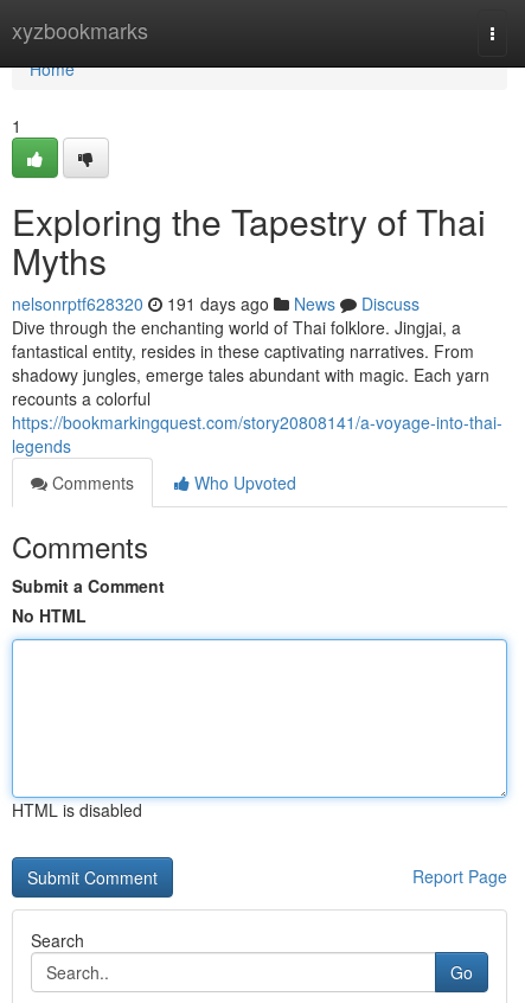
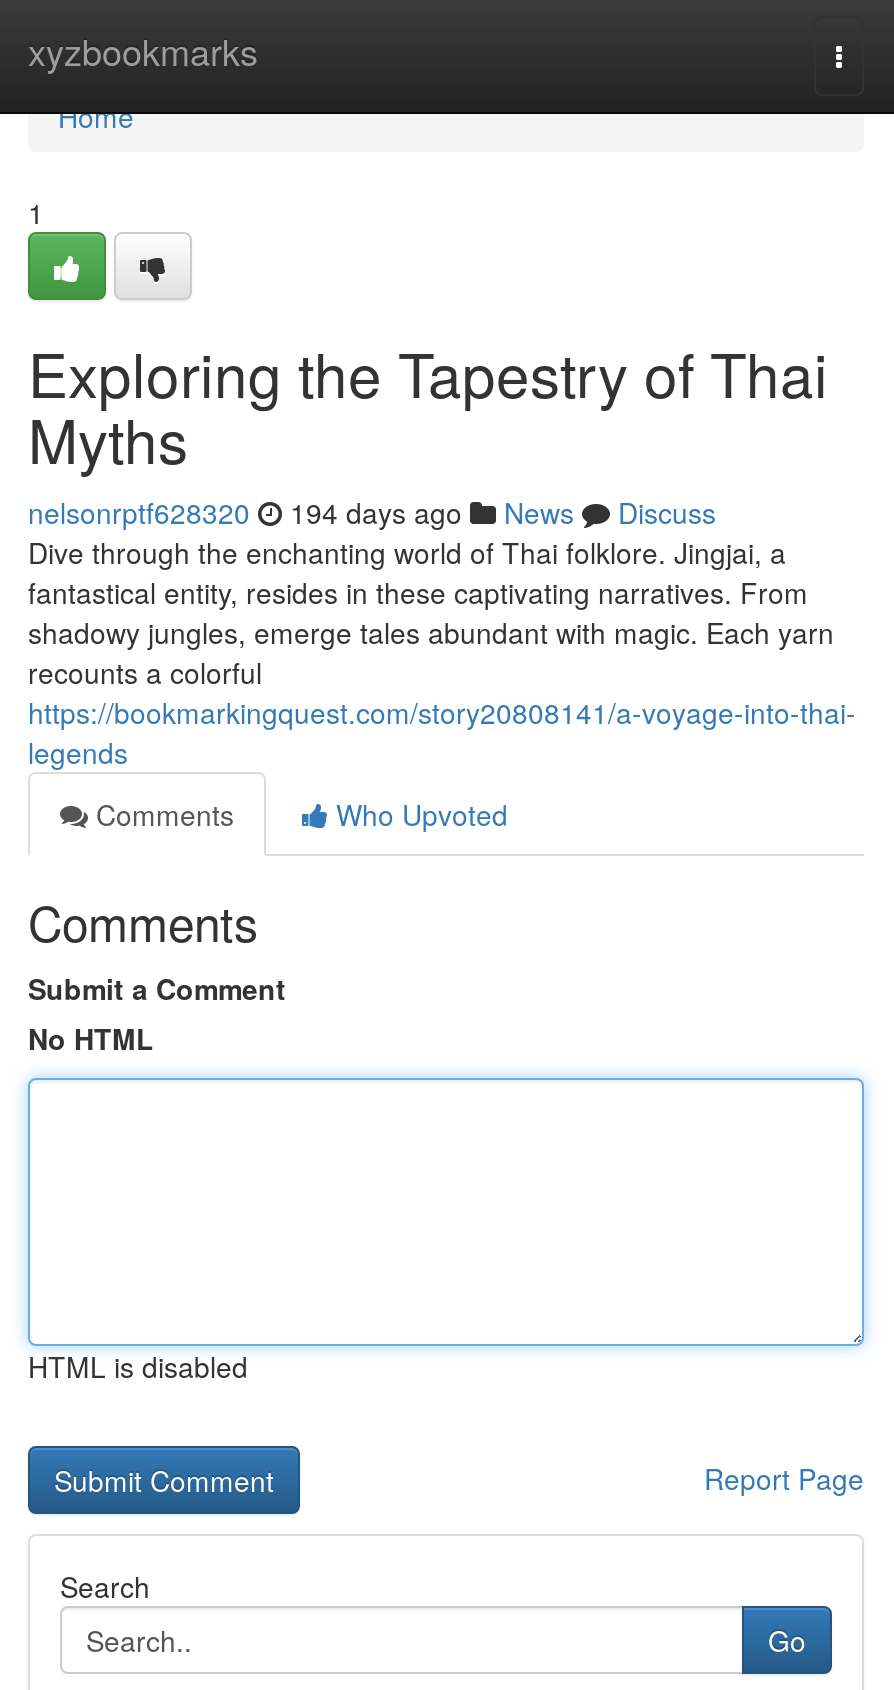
- nelsonrptf628320 191 days ago News Discuss
+ nelsonrptf628320 194 days ago News Discuss
